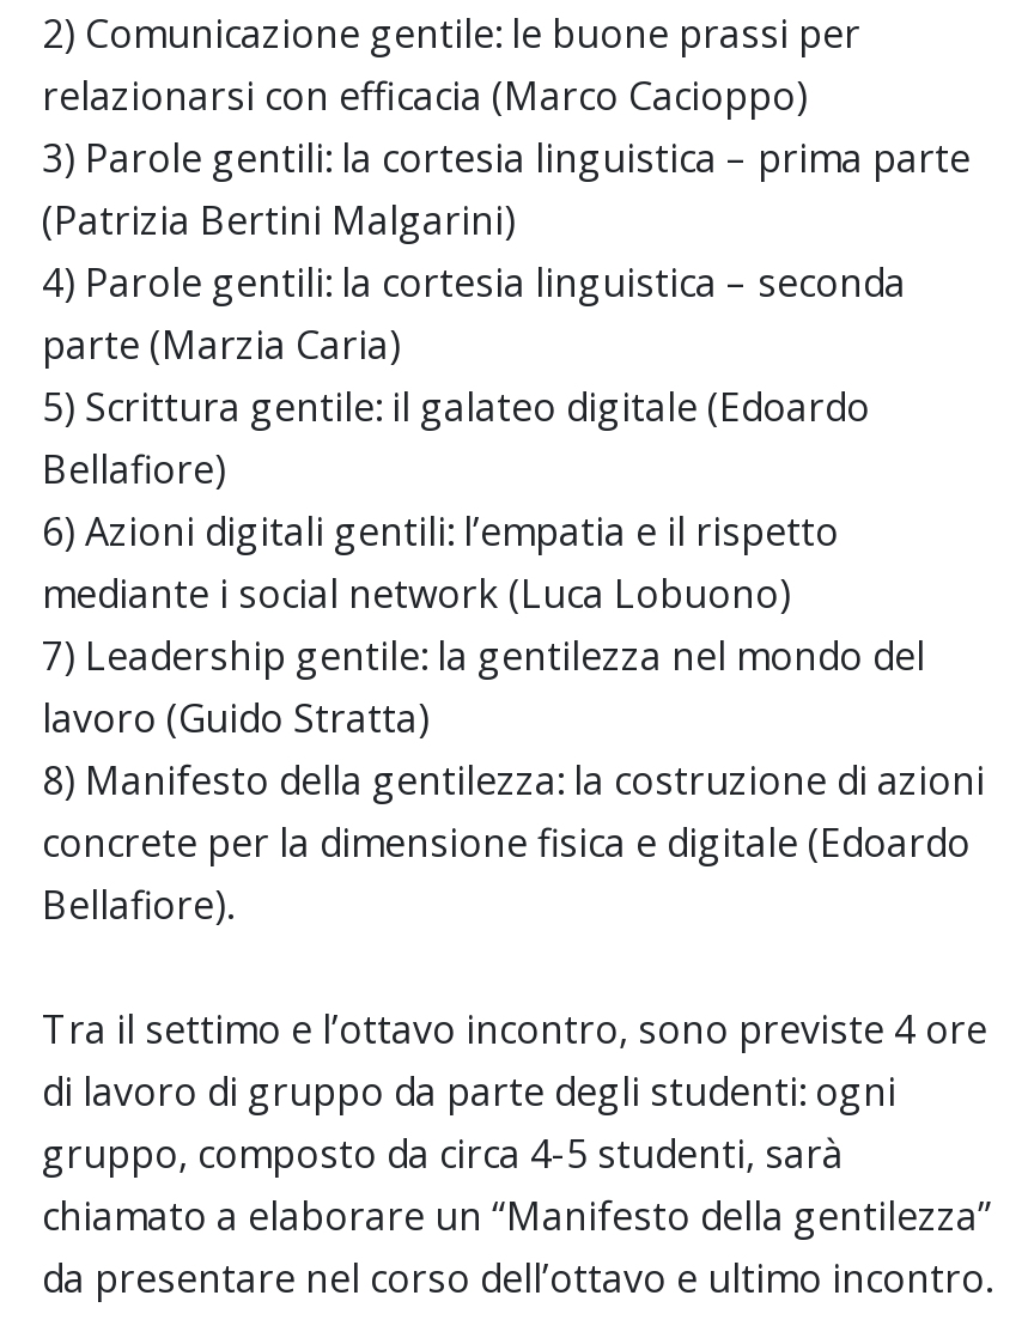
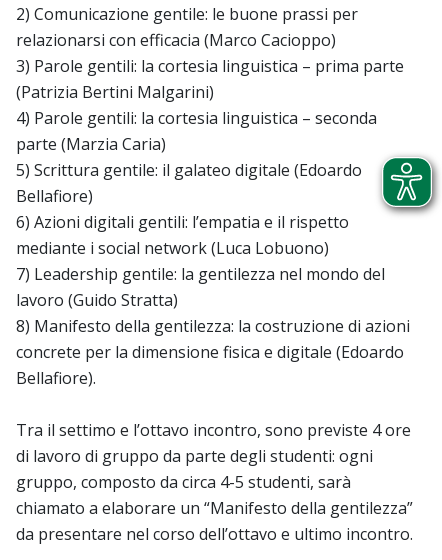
+ [image]
